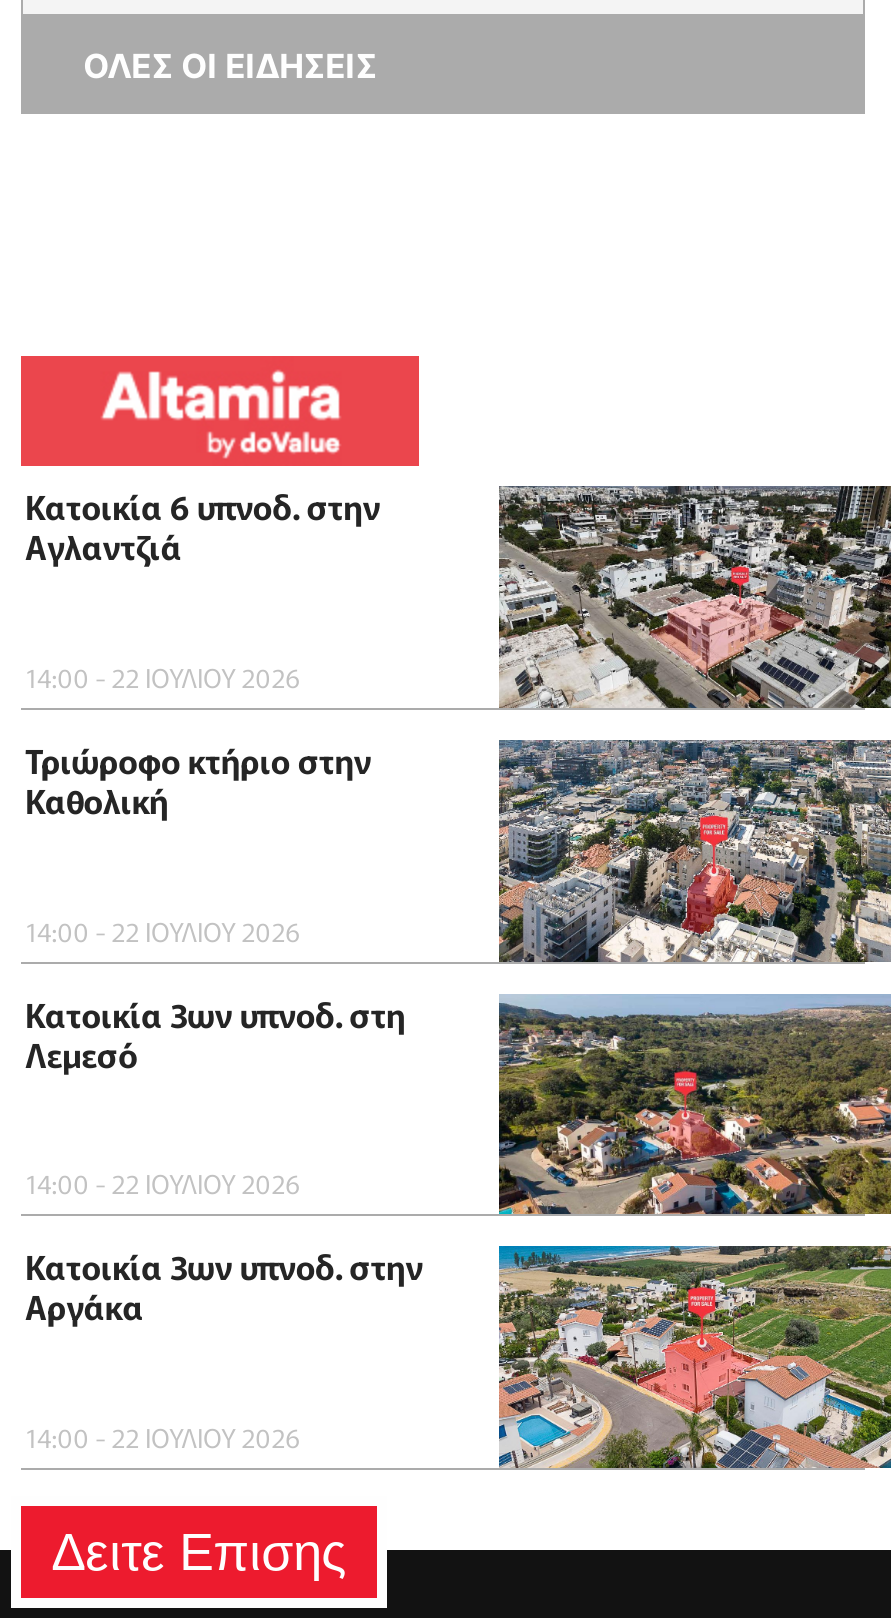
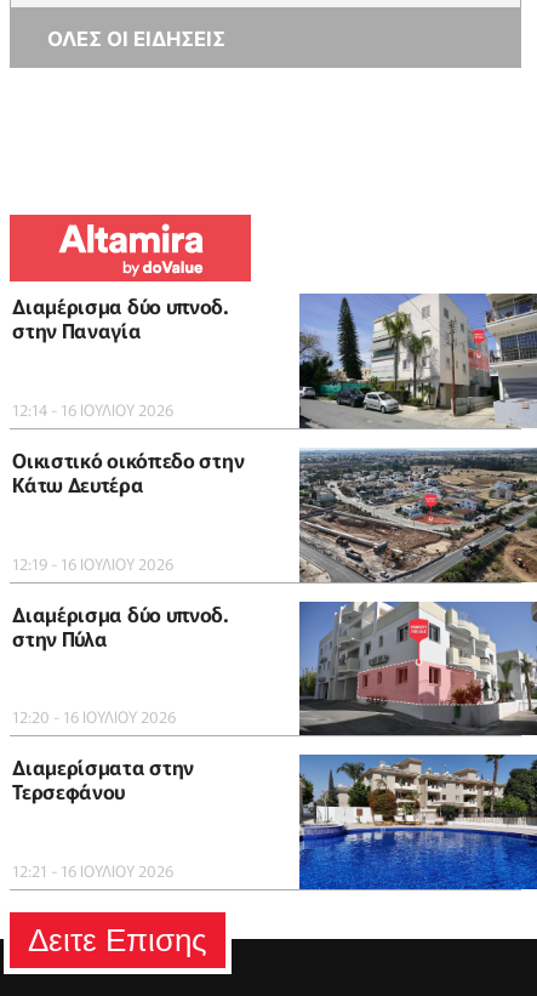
- Κατοικία 6 υπνοδ. στην
- Αγλαντζιά
+ Διαμέρισμα δύο υπνοδ.
+ στην Παναγία

- [image]
+ [image]

- 14:00 - 22 ΙΟΥΛΙΟΥ 2026
+ 12:14 - 16 ΙΟΥΛΙΟΥ 2026

- Τριώροφο κτήριο στην
- Καθολική
+ Οικιστικό οικόπεδο στην
+ Κάτω Δευτέρα

- [image]
+ [image]

- 14:00 - 22 ΙΟΥΛΙΟΥ 2026
+ 12:19 - 16 ΙΟΥΛΙΟΥ 2026

- Κατοικία 3ων υπνοδ. στη
- Λεμεσό
+ Διαμέρισμα δύο υπνοδ.
+ στην Πύλα

- [image]
+ [image]

- 14:00 - 22 ΙΟΥΛΙΟΥ 2026
+ 12:20 - 16 ΙΟΥΛΙΟΥ 2026

- Κατοικία 3ων υπνοδ. στην
- Αργάκα
+ Διαμερίσματα στην
+ Τερσεφάνου

- [image]
+ [image]

- 14:00 - 22 ΙΟΥΛΙΟΥ 2026
+ 12:21 - 16 ΙΟΥΛΙΟΥ 2026
